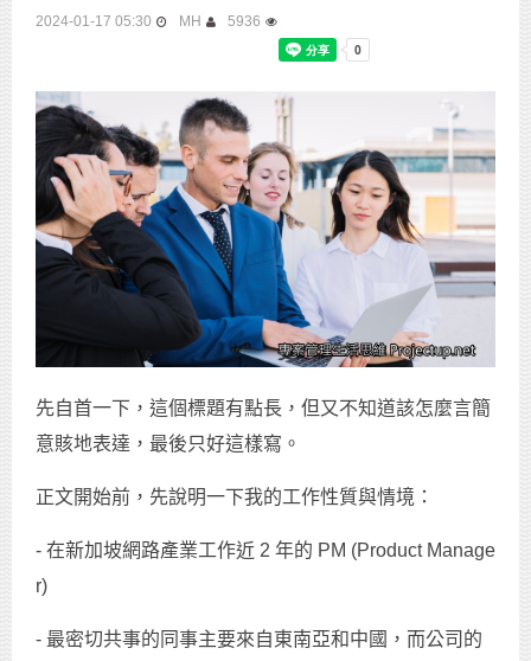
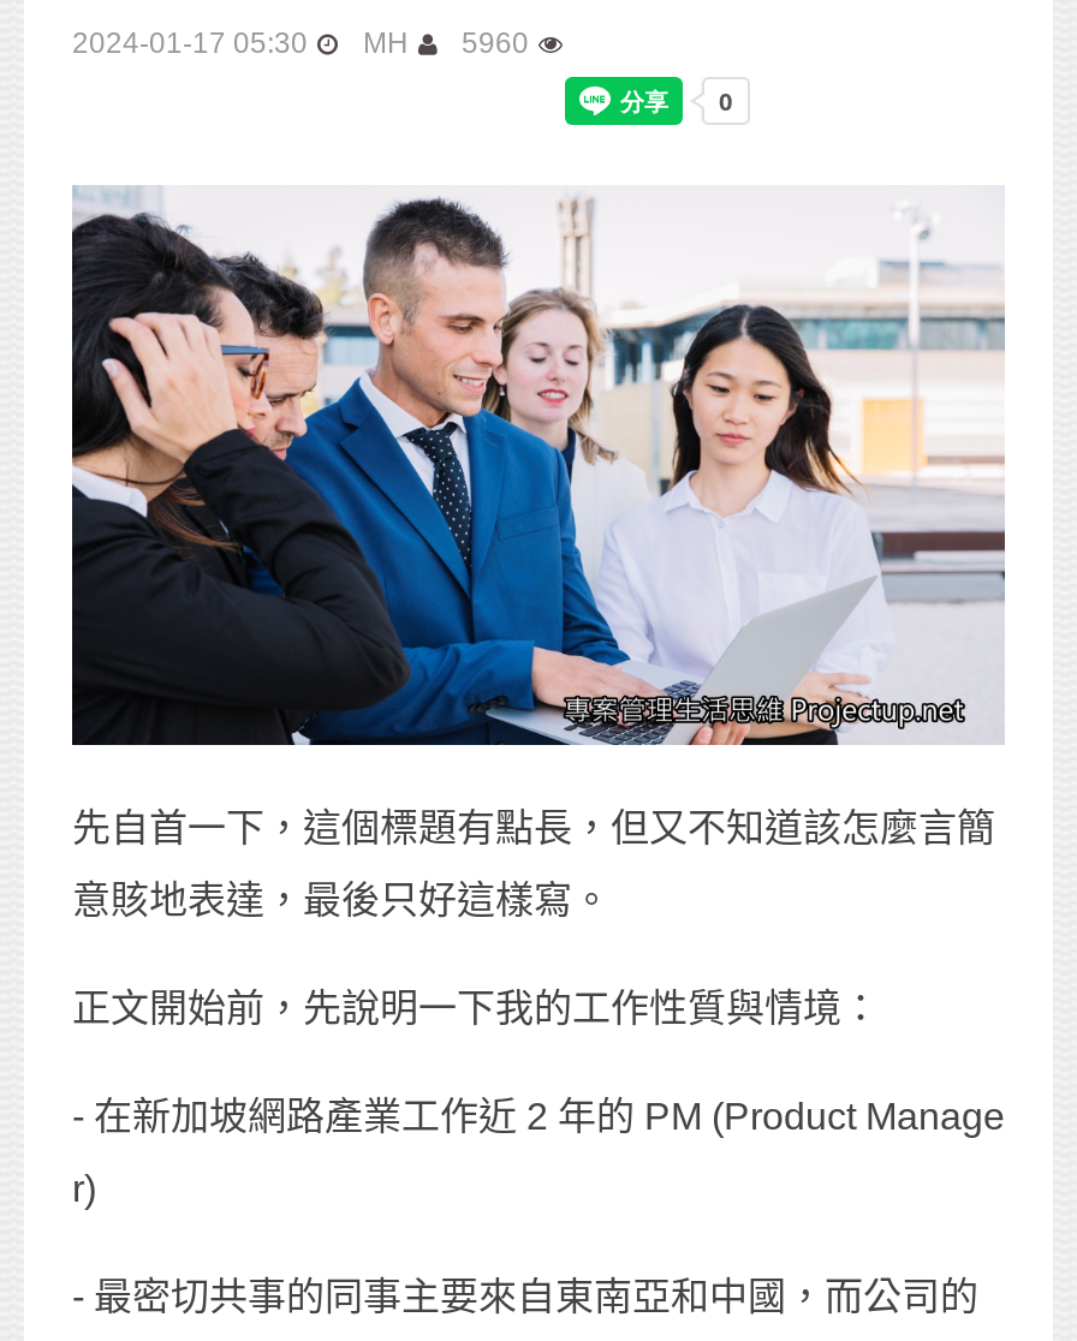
- 2024-01-17 05:30 MH 5936
+ 2024-01-17 05:30 MH 5960
